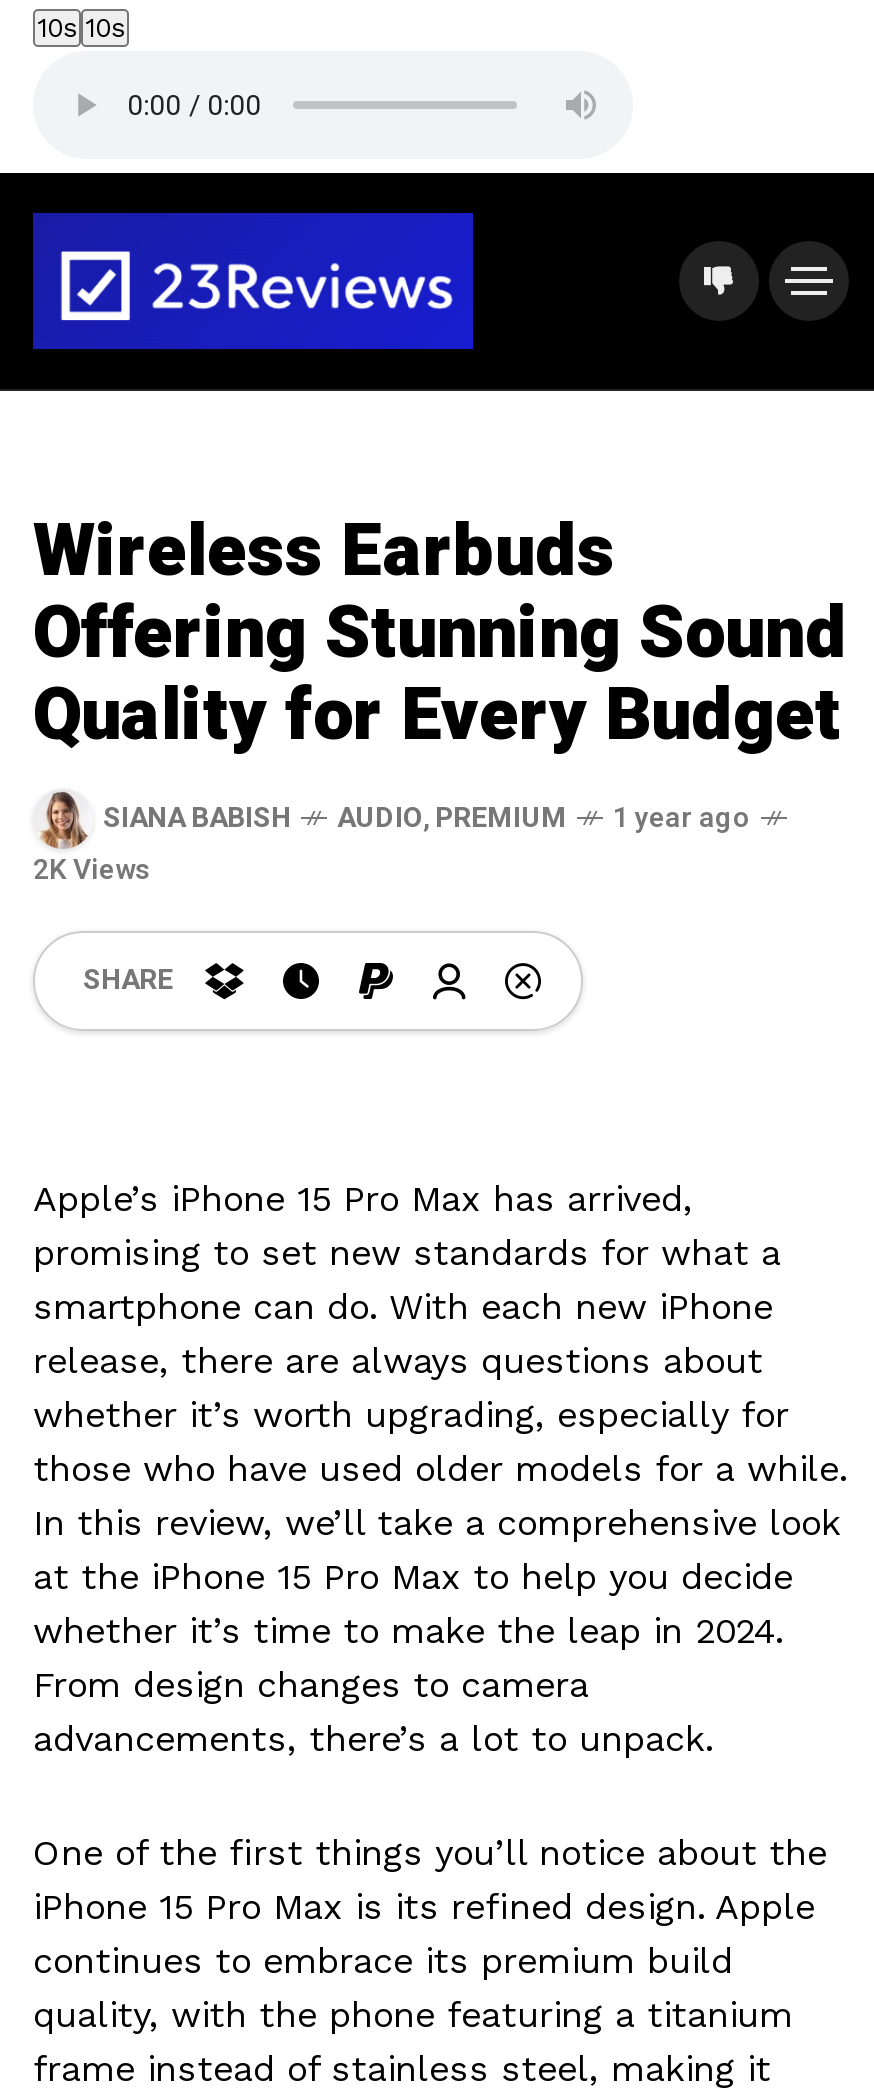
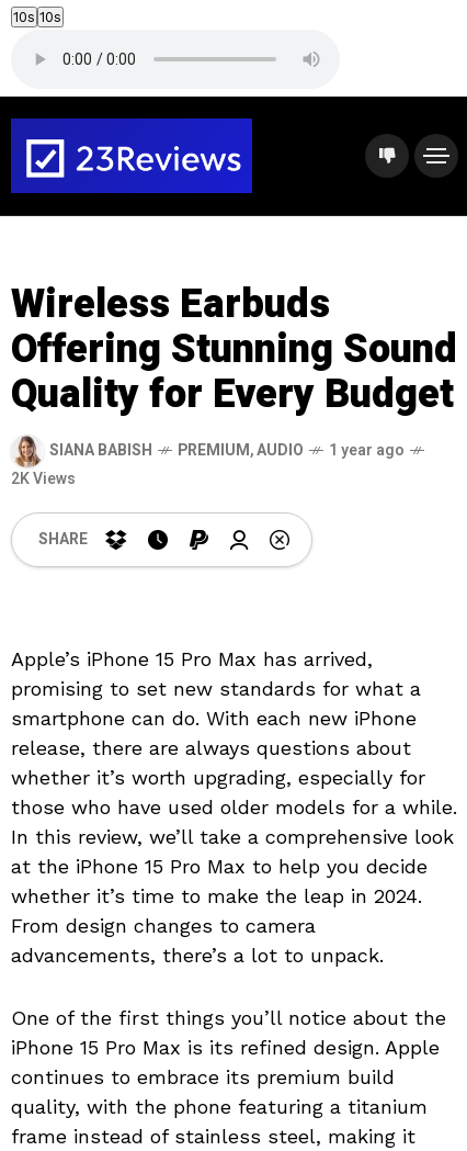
- AUDIO, PREMIUM
+ PREMIUM, AUDIO
